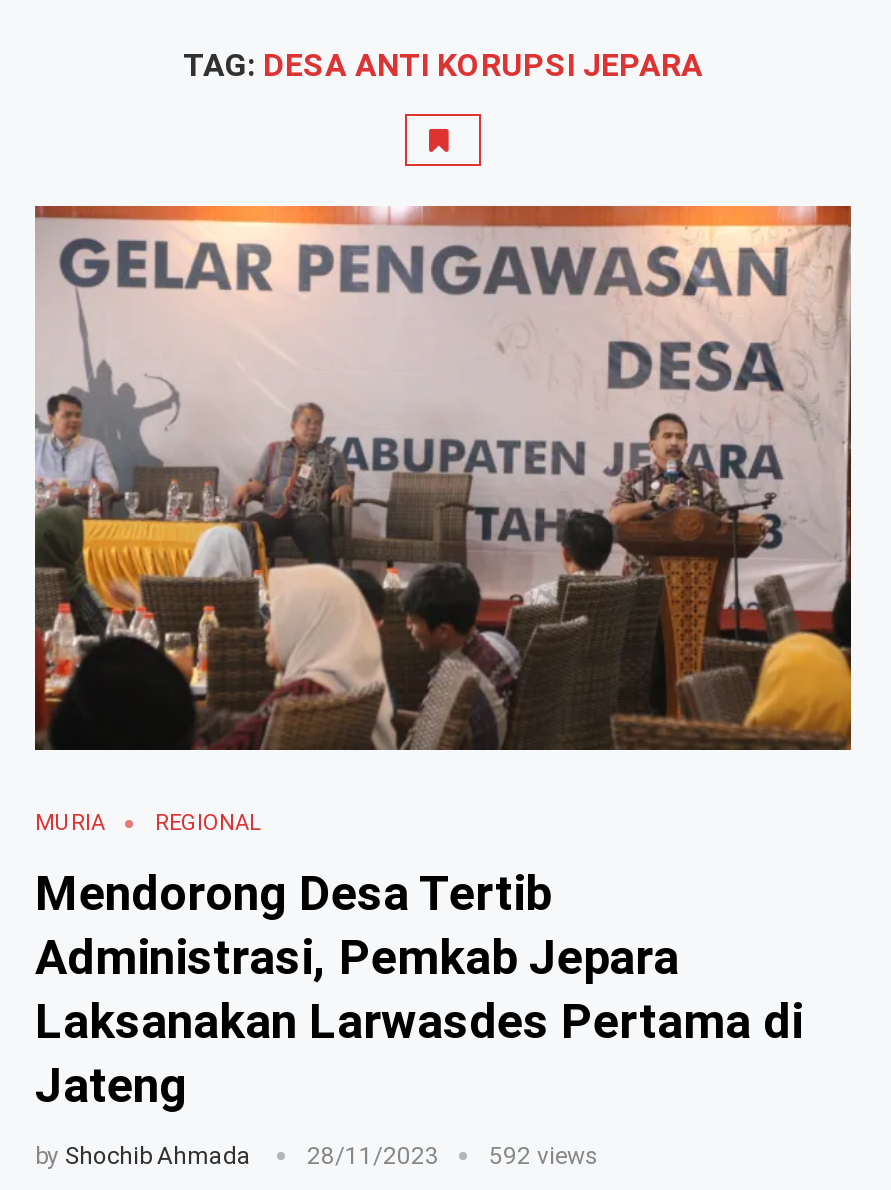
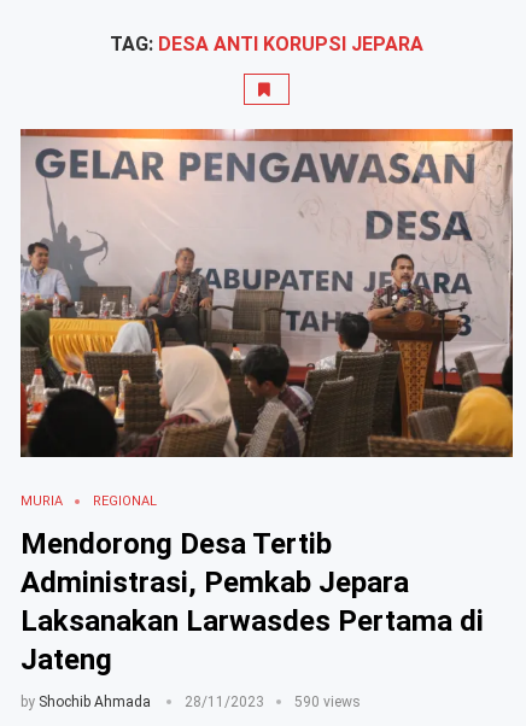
- by Shochib Ahmada 28/11/2023 592 views
+ by Shochib Ahmada 28/11/2023 590 views
